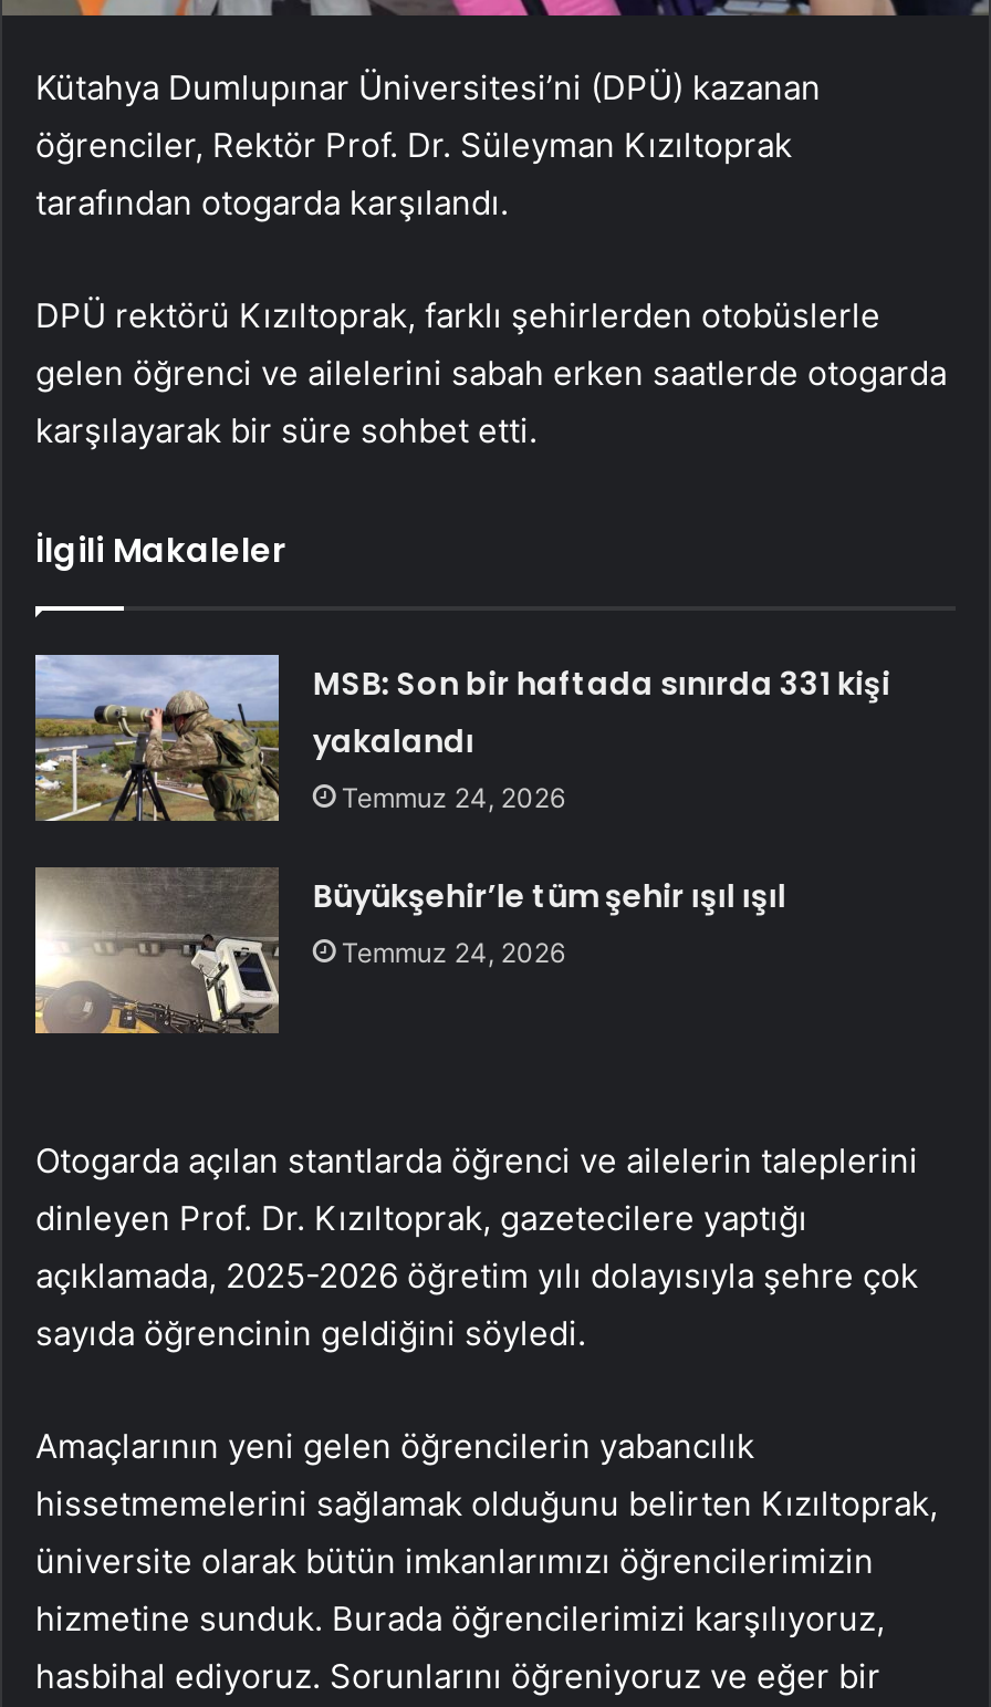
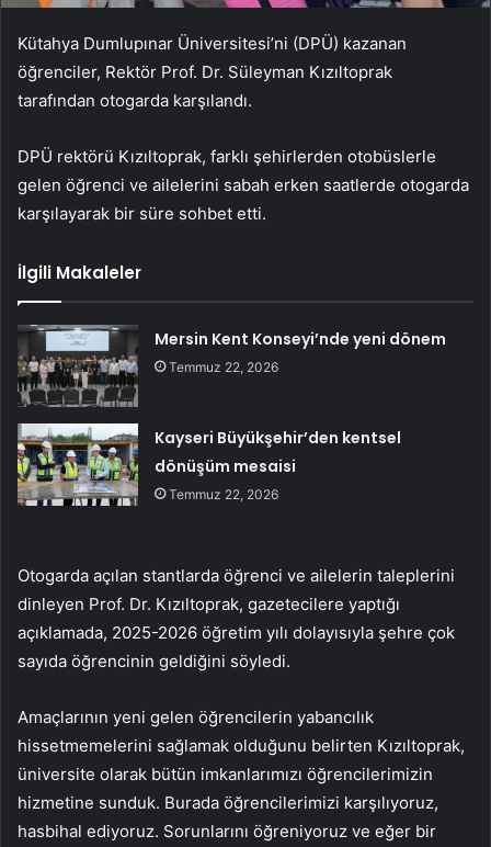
- [image]
- MSB: Son bir haftada sınırda 331 kişi
- yakalandı
- Temmuz 24, 2026
+ [image]
+ Mersin Kent Konseyi’nde yeni dönem
+ Temmuz 22, 2026

- [image]
- Büyükşehir’le tüm şehir ışıl ışıl
- Temmuz 24, 2026
+ [image]
+ Kayseri Büyükşehir’den kentsel
+ dönüşüm mesaisi
+ Temmuz 22, 2026
